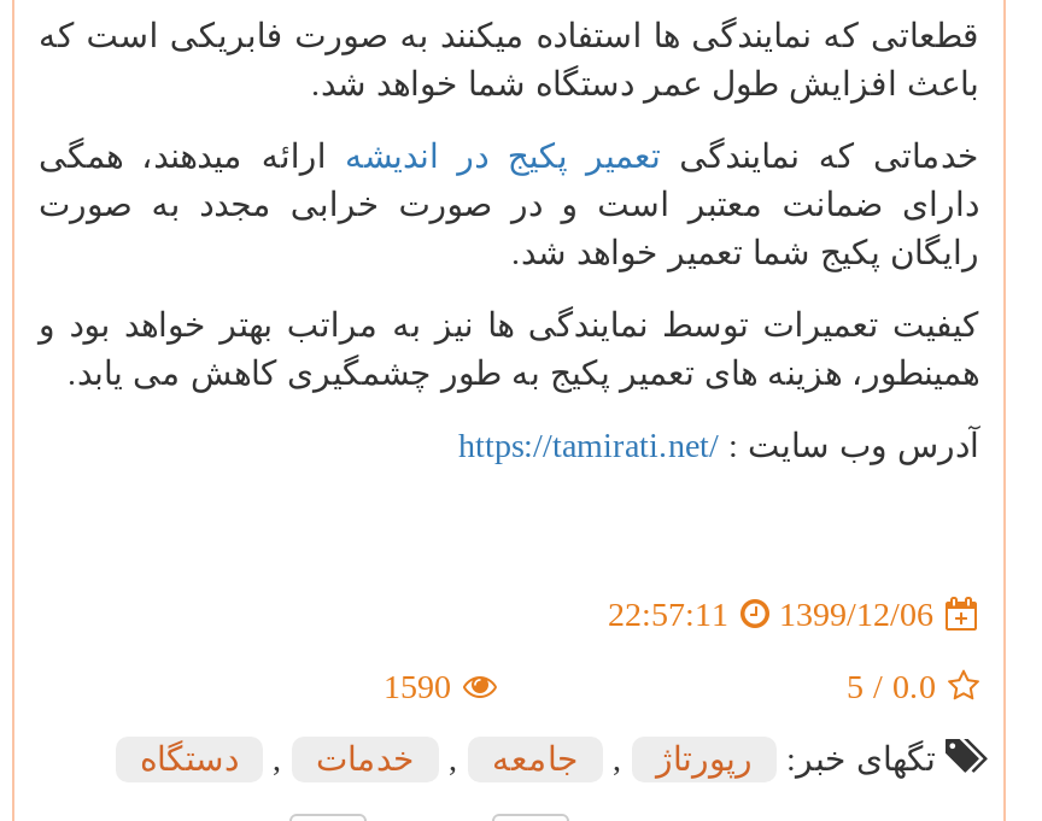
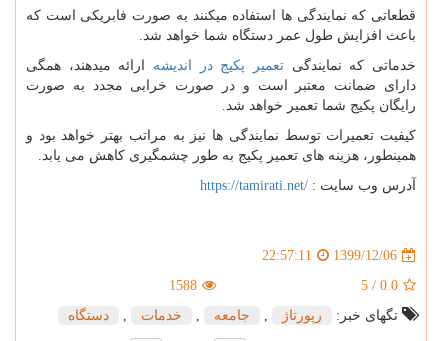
- 1590
+ 1588
